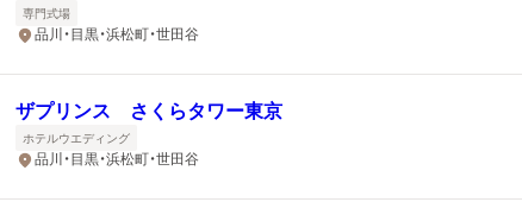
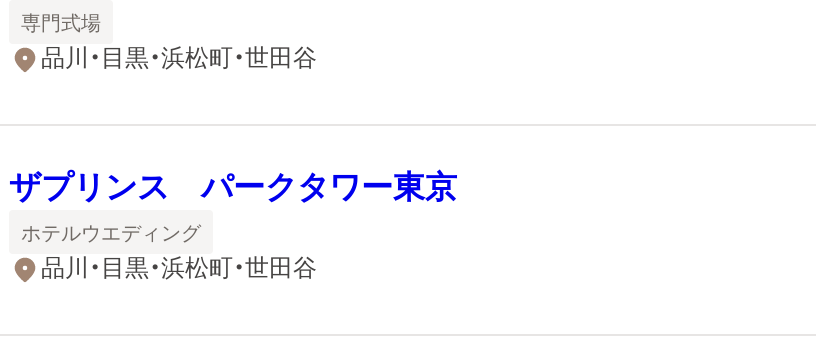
- ザプリンス さくらタワー東京
+ ザプリンス パークタワー東京
